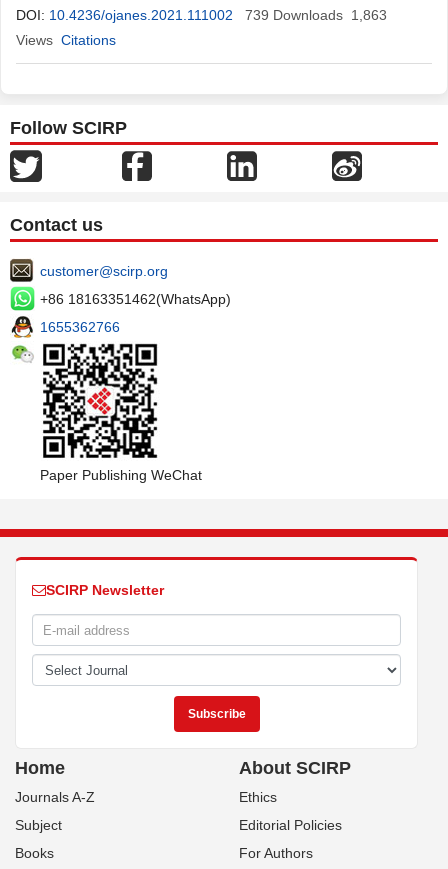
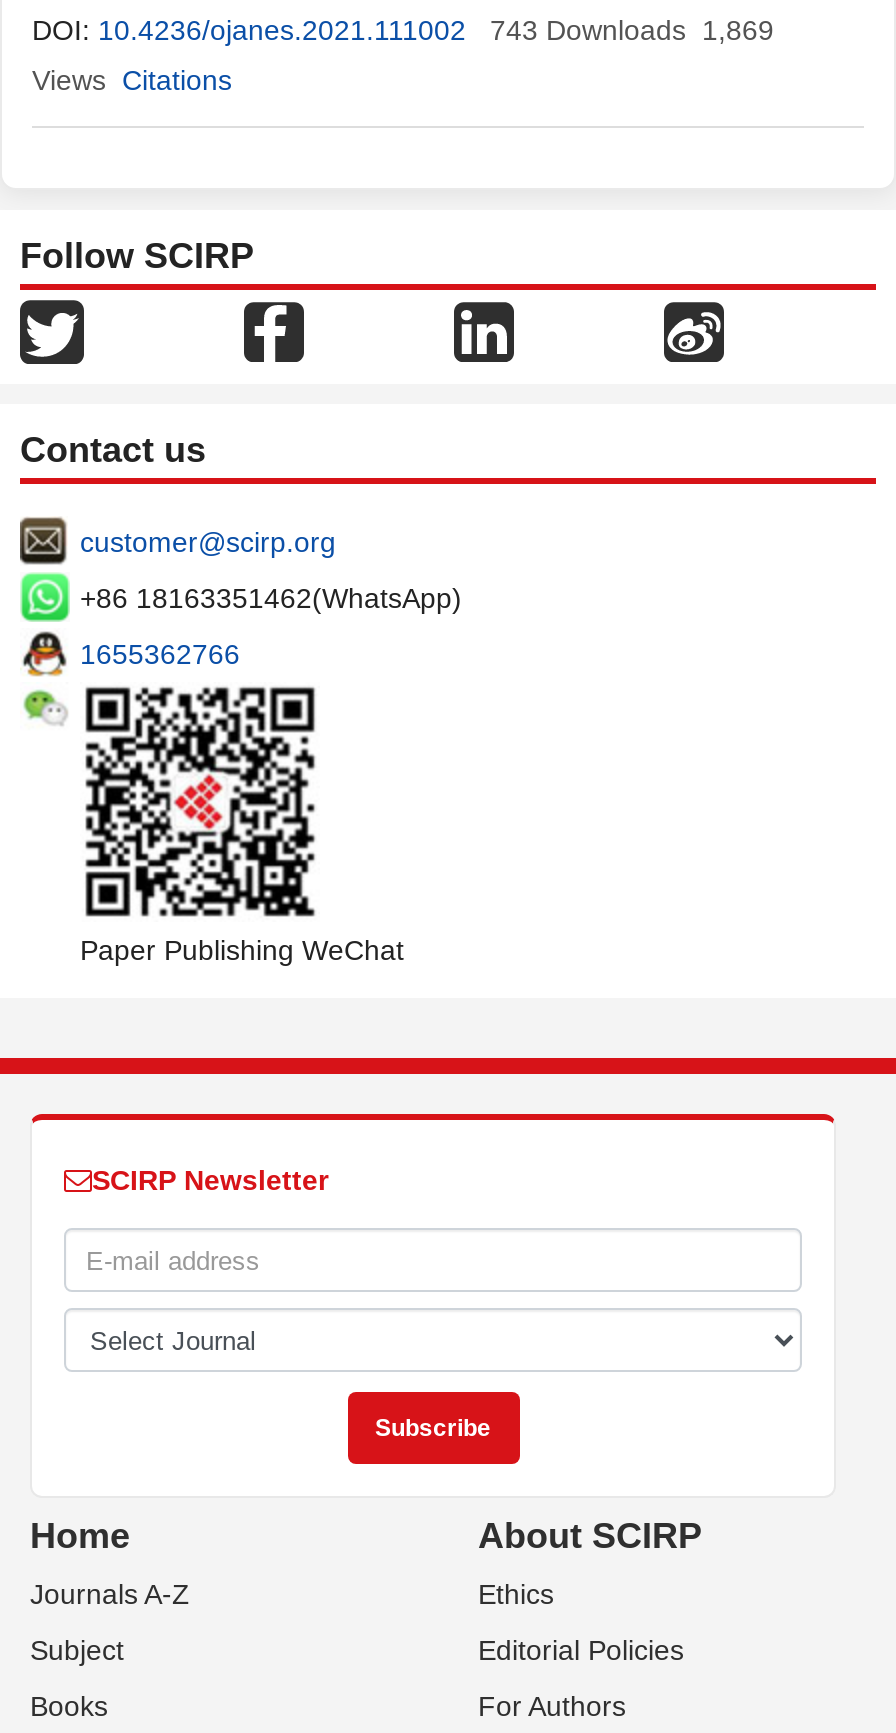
- DOI: 10.4236/ojanes.2021.111002 739 Downloads 1,863
+ DOI: 10.4236/ojanes.2021.111002 743 Downloads 1,869
